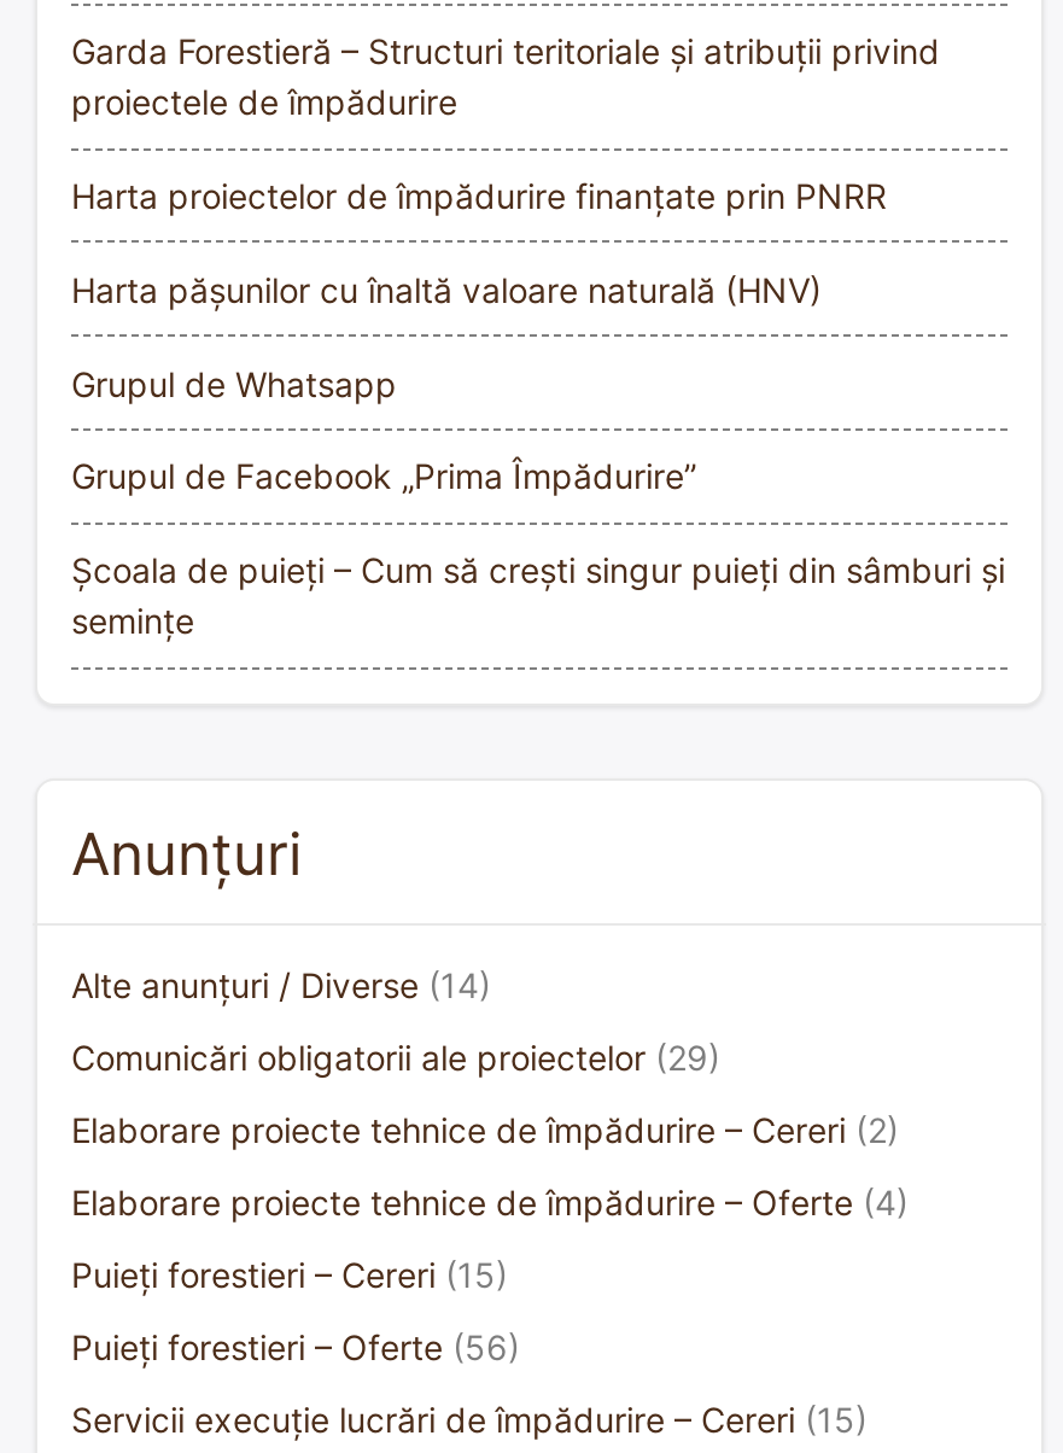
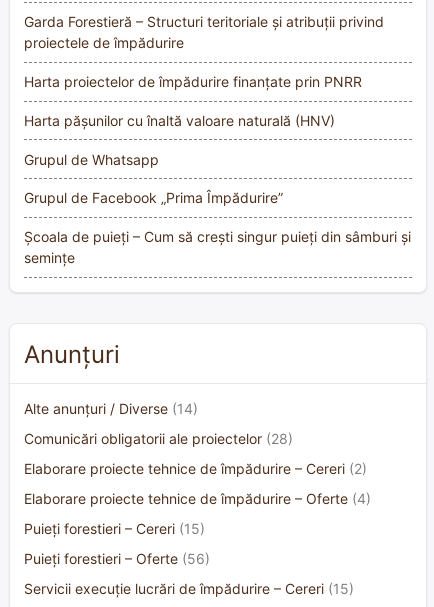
- Comunicări obligatorii ale proiectelor (29)
+ Comunicări obligatorii ale proiectelor (28)
